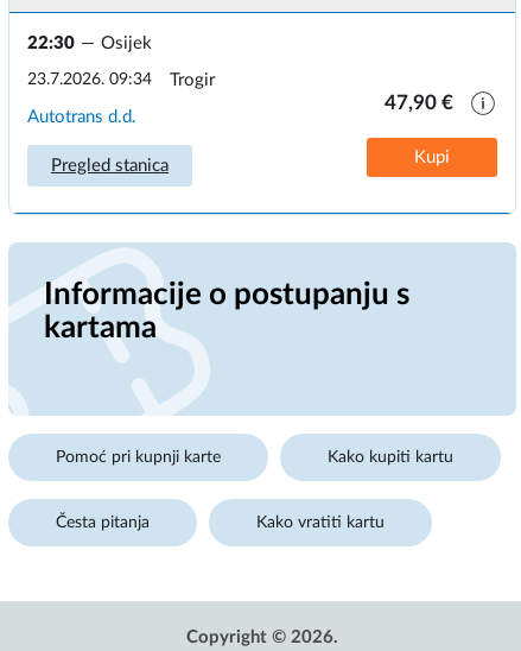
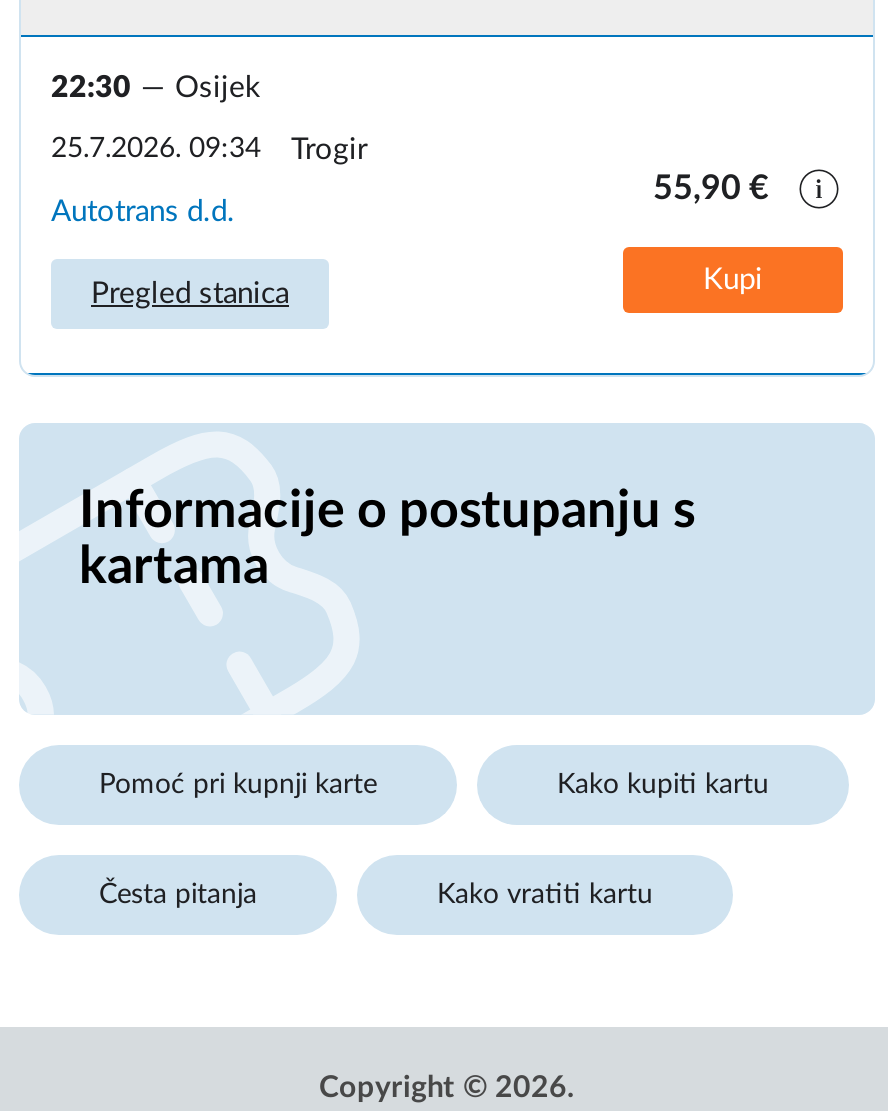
- 23.7.2026. 09:34 Trogir
+ 25.7.2026. 09:34 Trogir

- 47,90
+ 55,90
